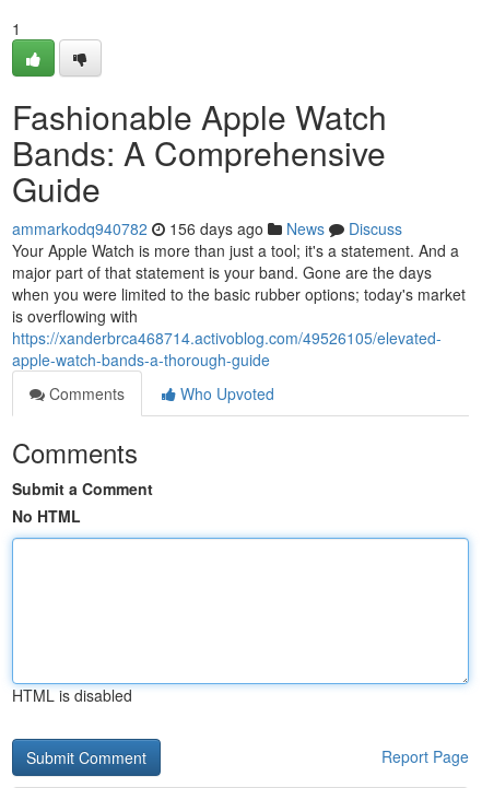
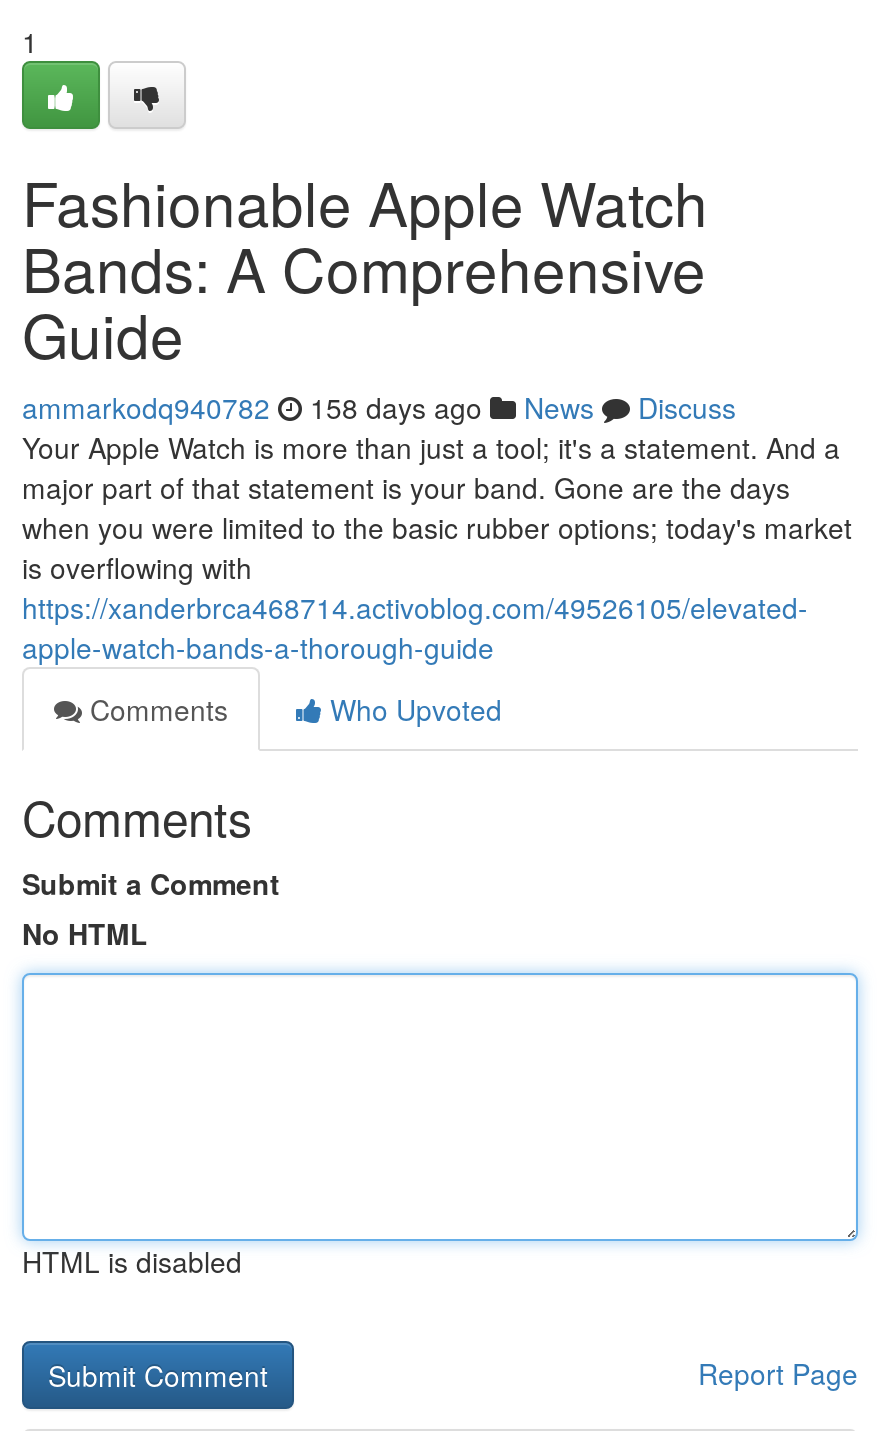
- ammarkodq940782 156 days ago News Discuss
+ ammarkodq940782 158 days ago News Discuss
